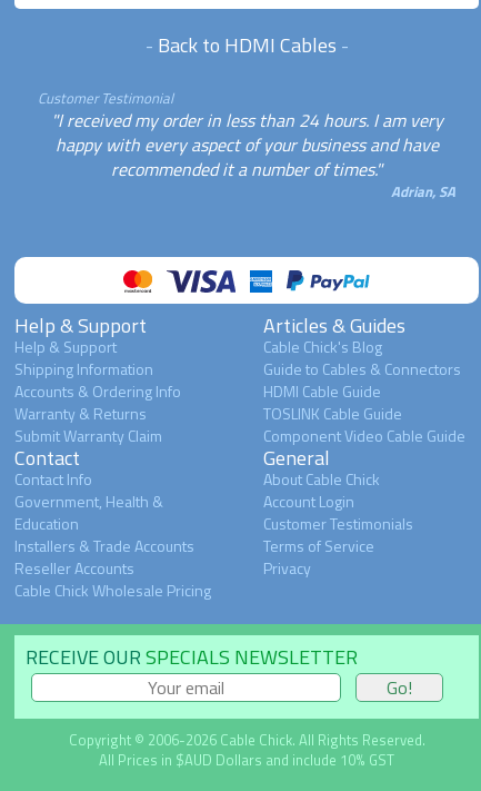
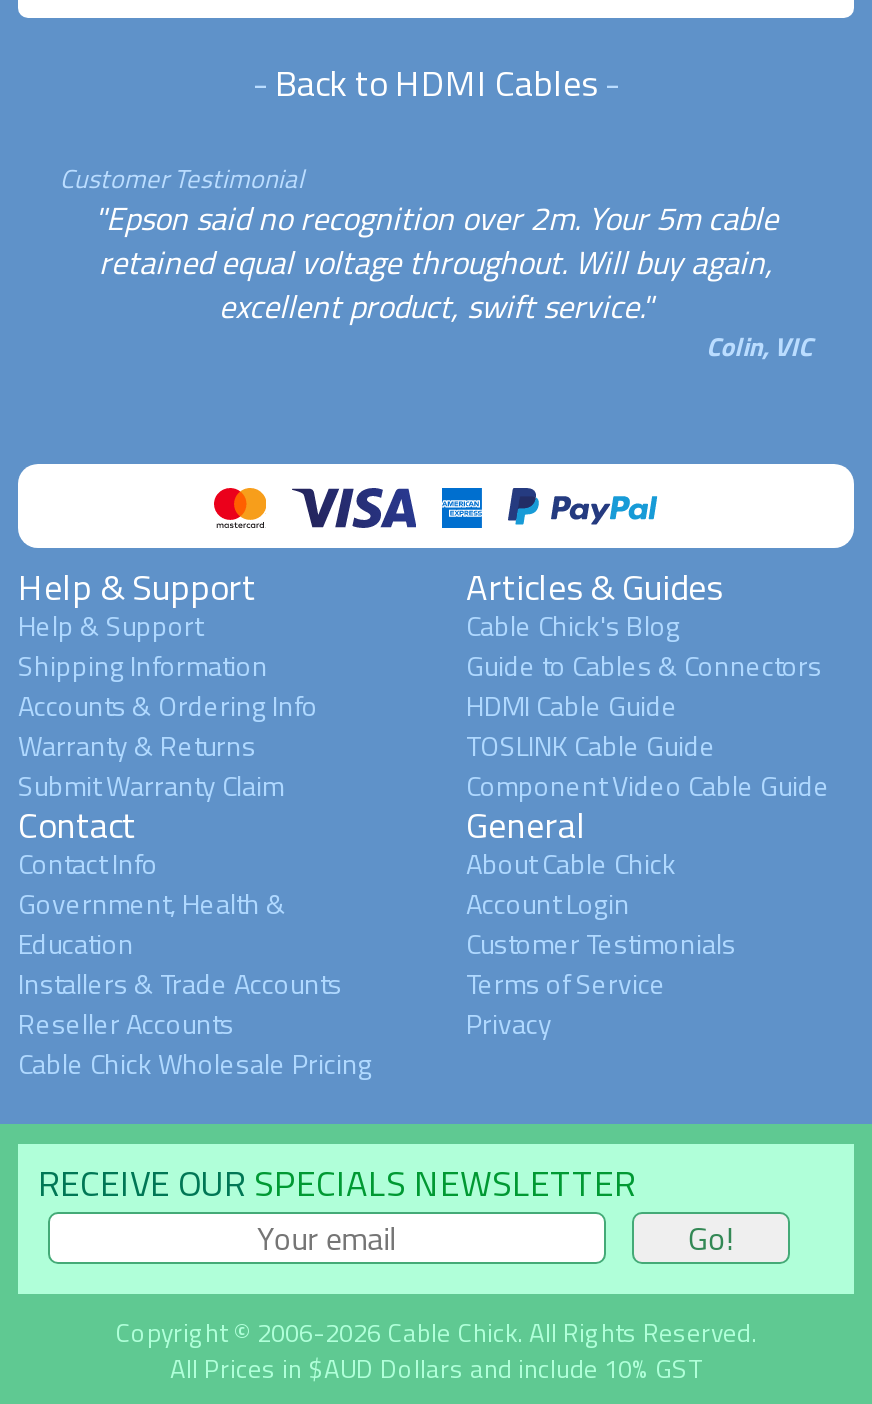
- "I received my order in less than 24 hours. I am very
- happy with every aspect of your business and have
- recommended it a number of times."
- Adrian, SA
+ "Epson said no recognition over 2m. Your 5m cable
+ retained equal voltage throughout. Will buy again,
+ excellent product, swift service."
+ Colin, VIC
